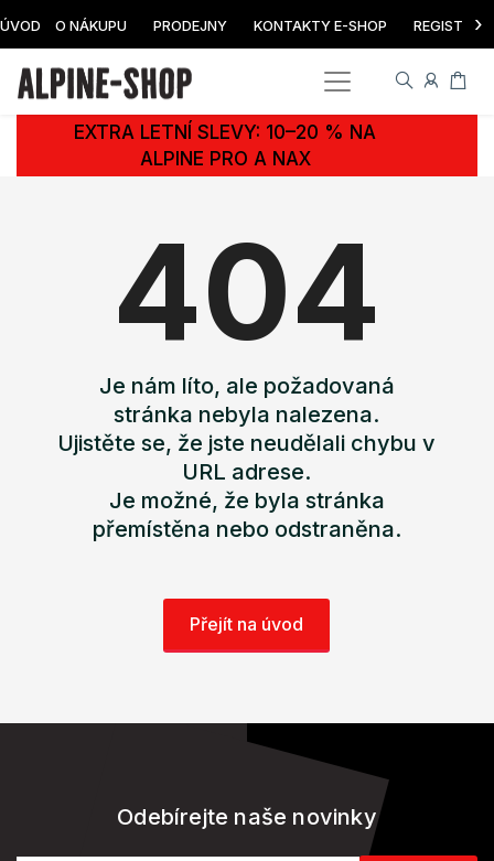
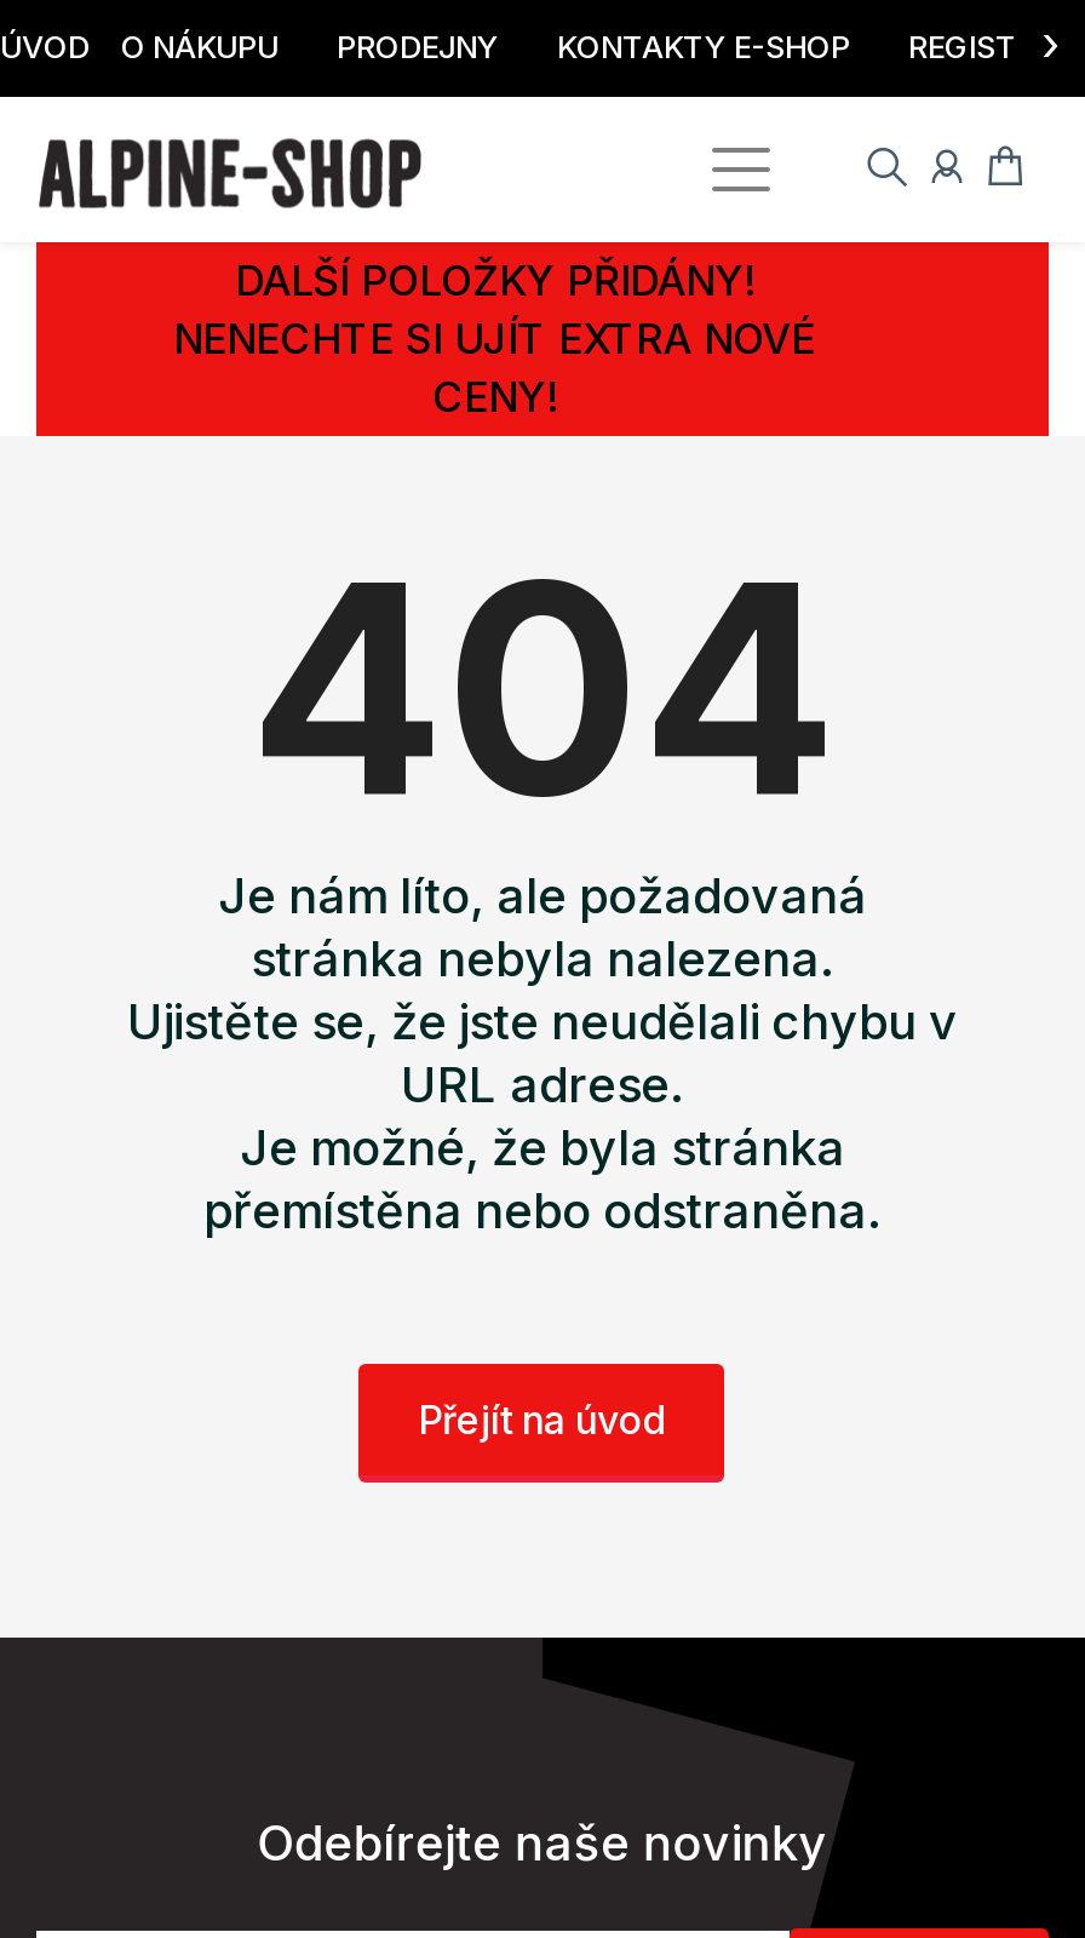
- EXTRA LETNÍ SLEVY: 10–20 % NA
- ALPINE PRO A NAX
+ DALŠÍ POLOŽKY PŘIDÁNY!
+ NENECHTE SI UJÍT EXTRA NOVÉ
+ CENY!
